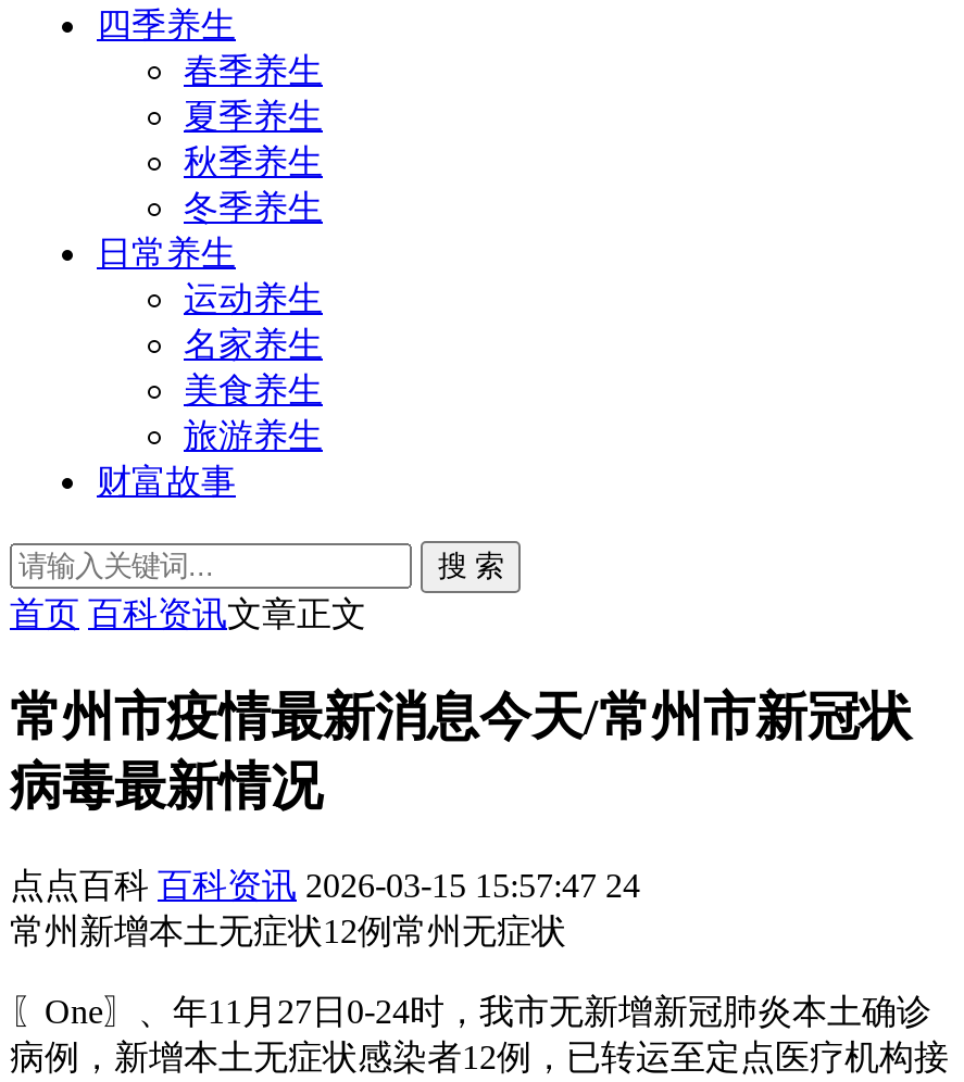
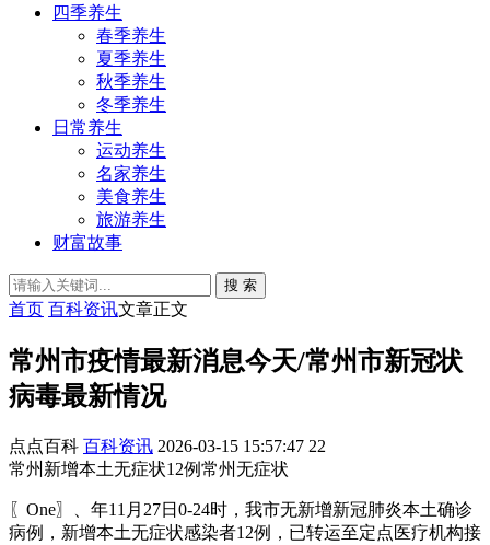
- 点点百科 百科资讯 2026-03-15 15:57:47 24
+ 点点百科 百科资讯 2026-03-15 15:57:47 22
